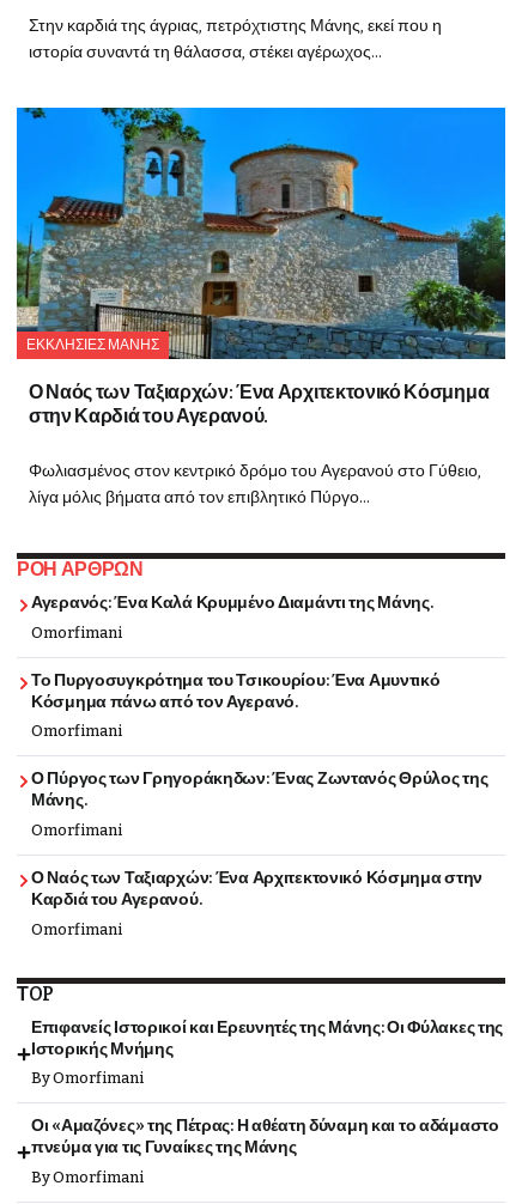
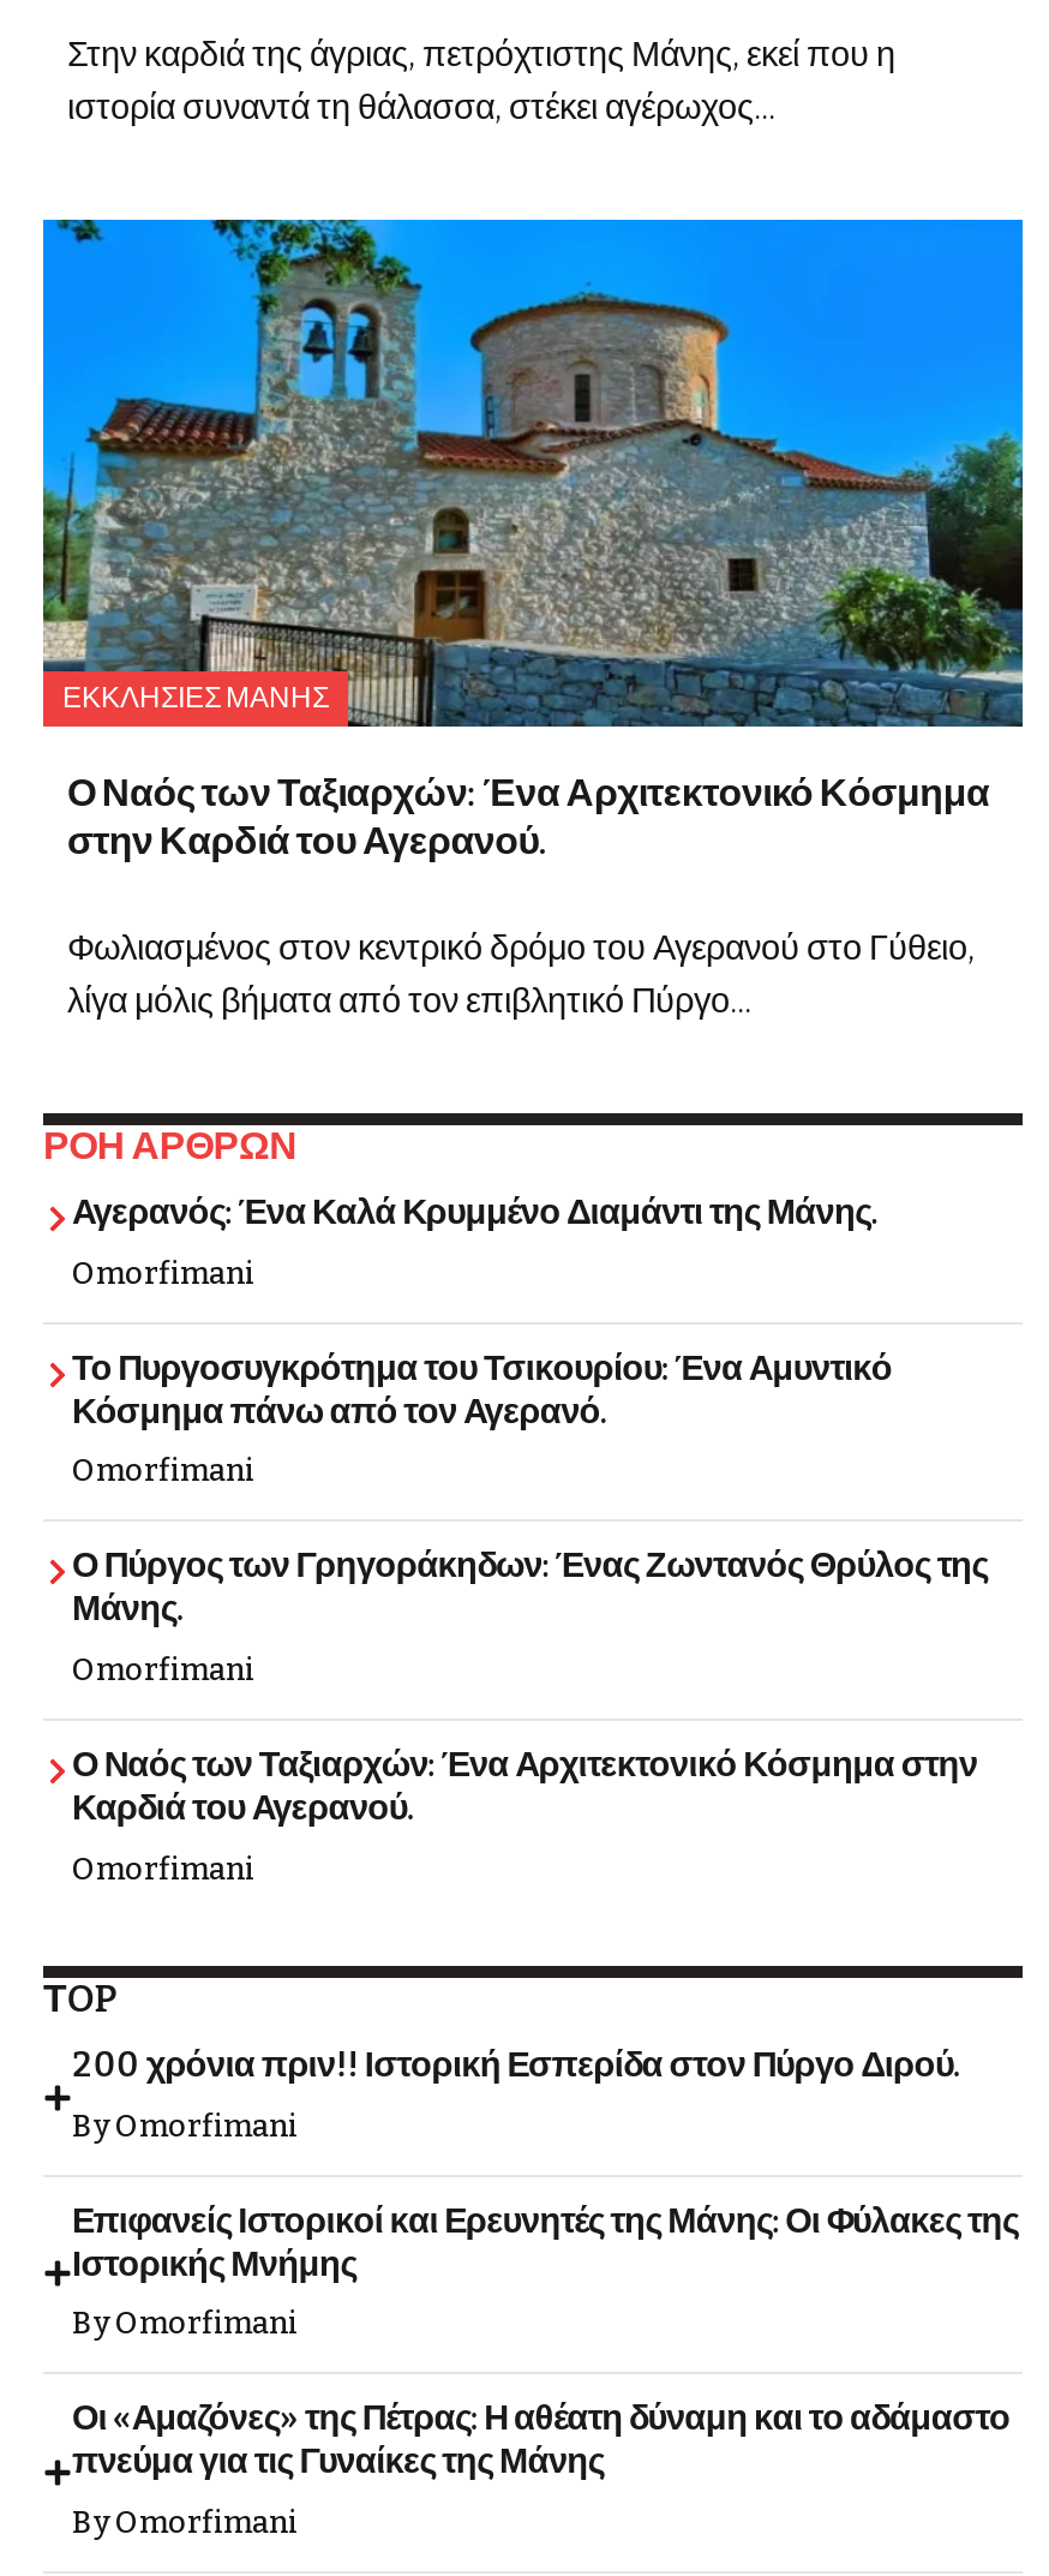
+ 200 χρόνια πριν!! Ιστορική Εσπερίδα στον Πύργο Διρού.
+ By Omorfimani
